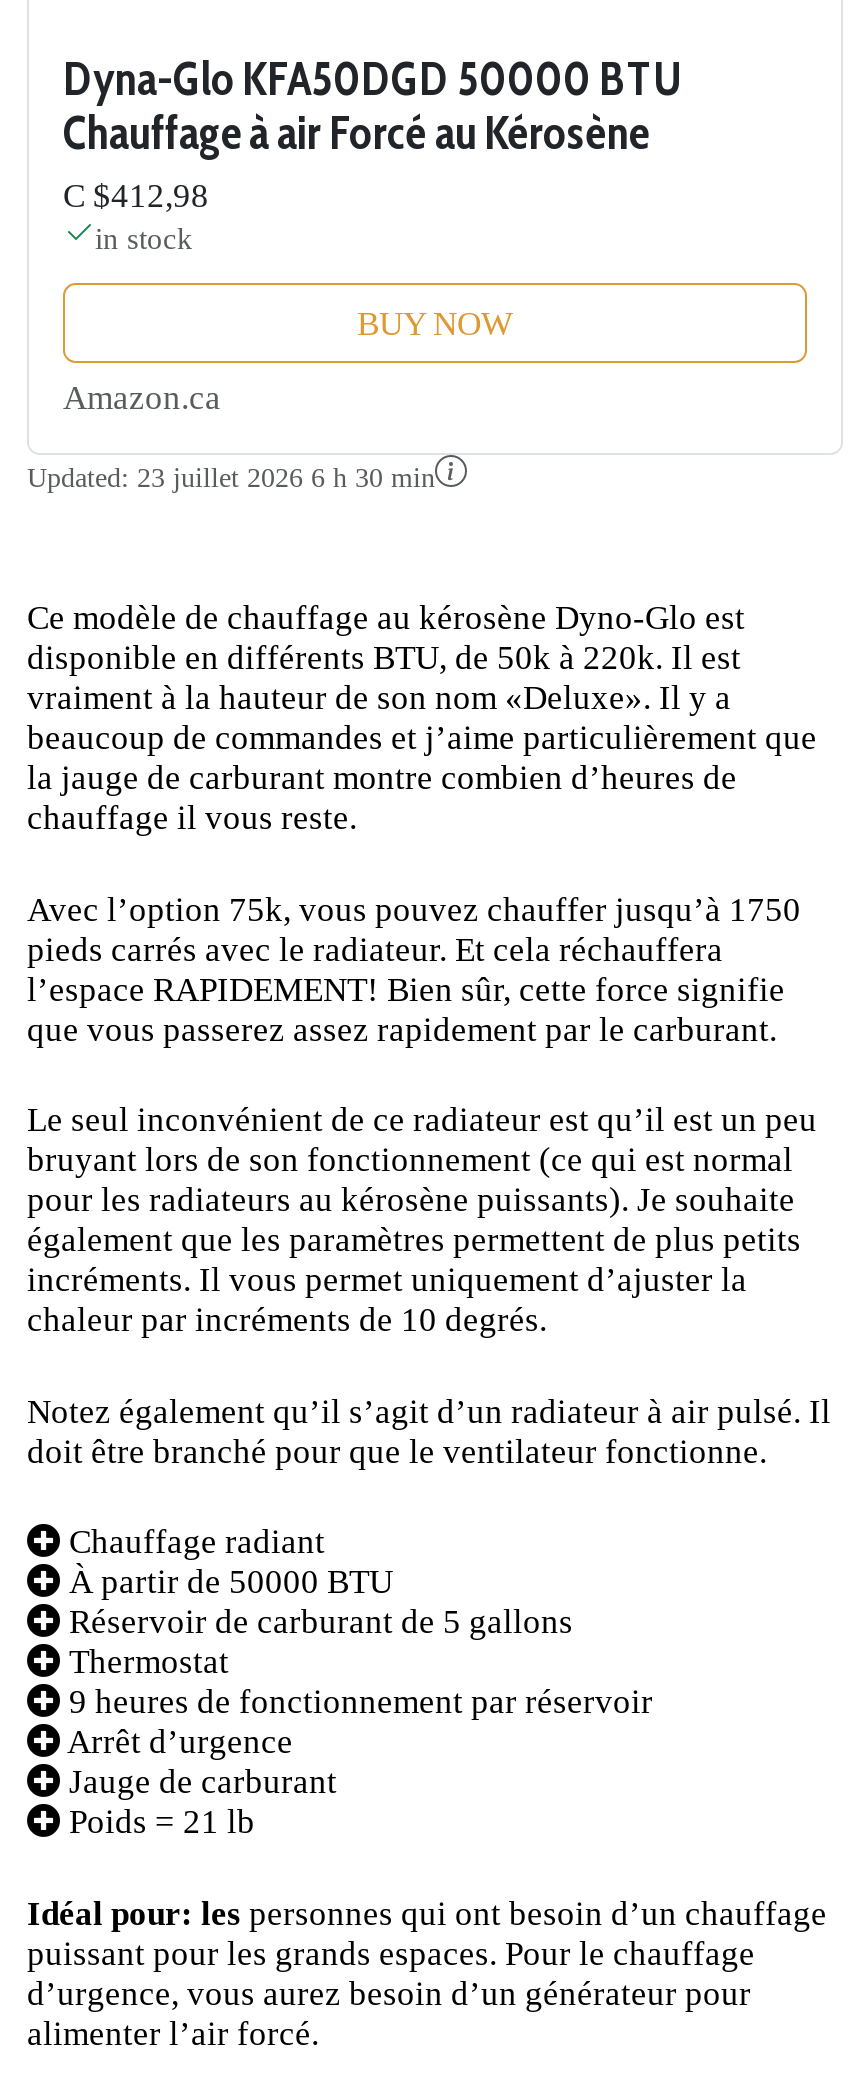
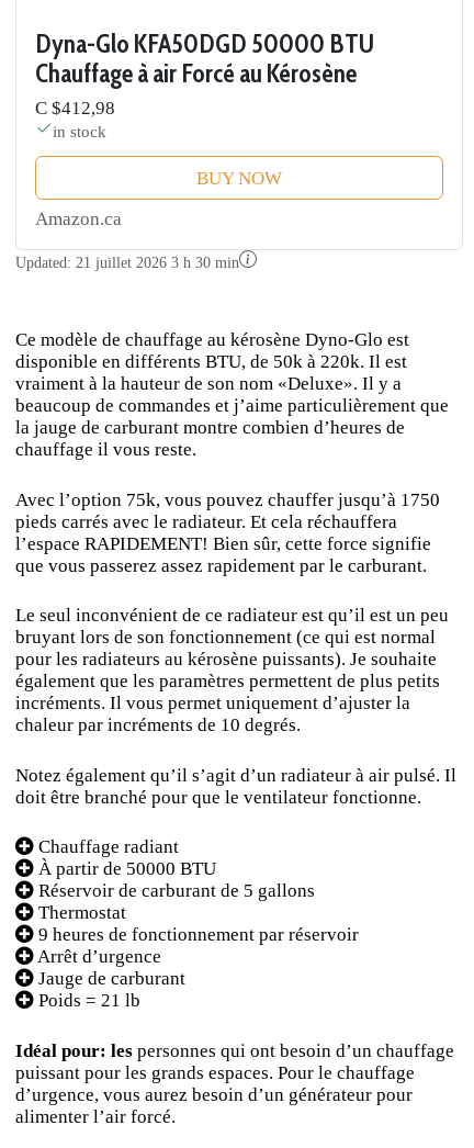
- Updated: 23 juillet 2026 6 h 30 min
+ Updated: 21 juillet 2026 3 h 30 min
